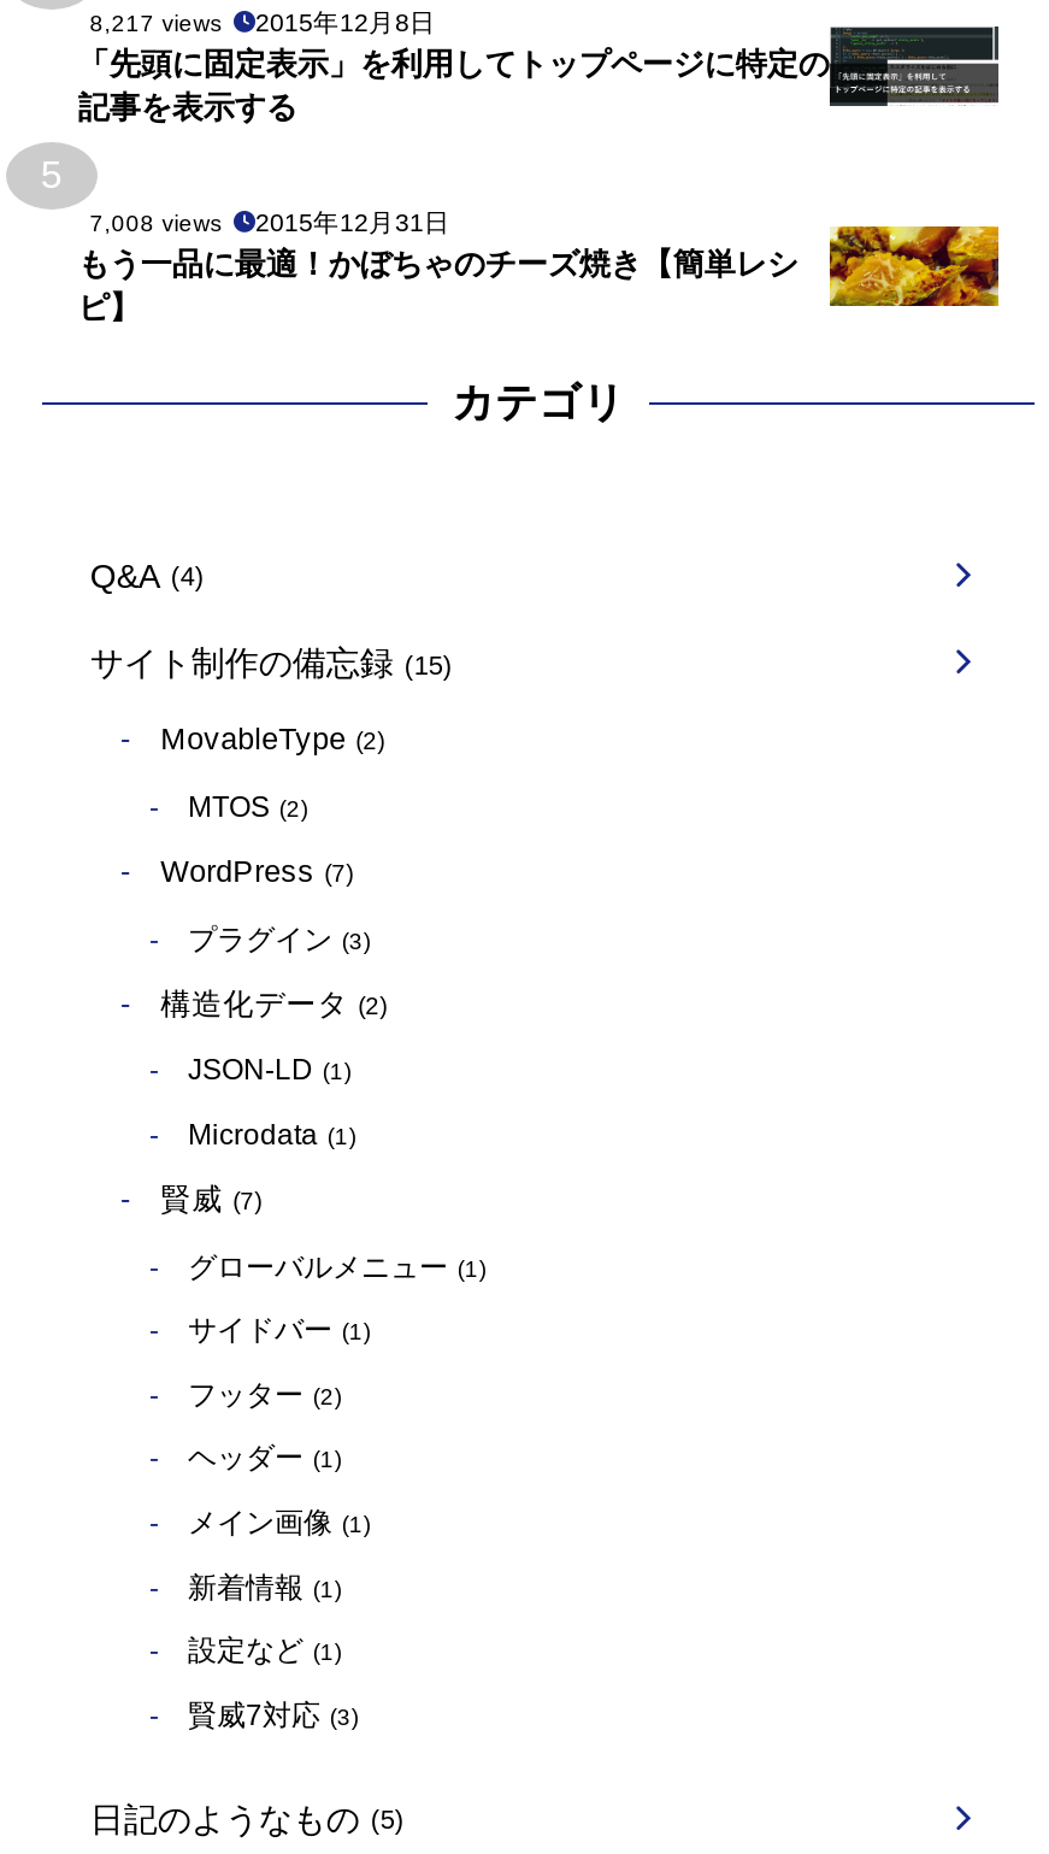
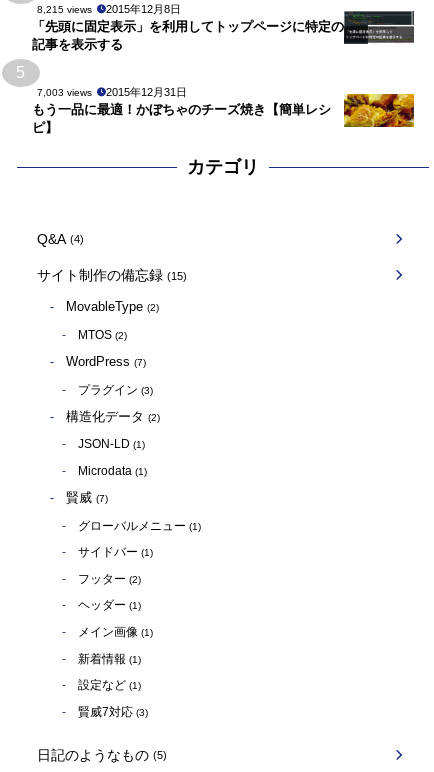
- 8,217 views 2015年12月8日
+ 8,215 views 2015年12月8日

- 7,008 views 2015年12月31日
+ 7,003 views 2015年12月31日
